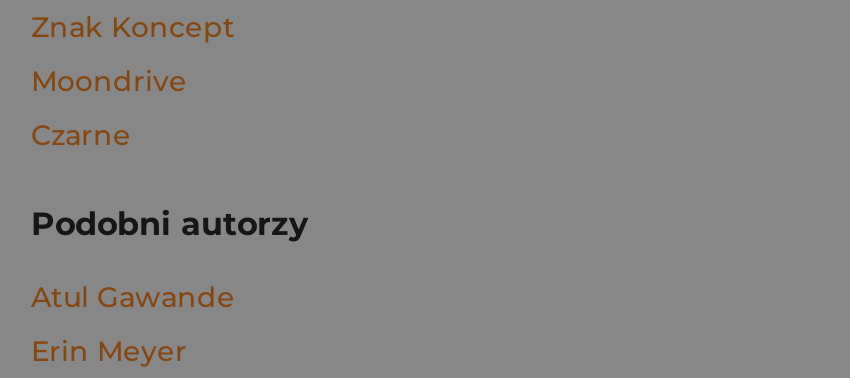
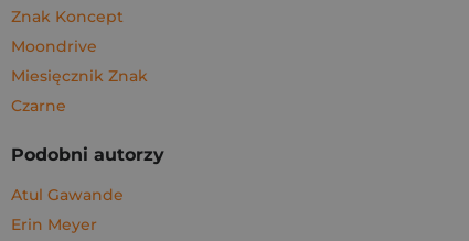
+ Miesięcznik Znak
